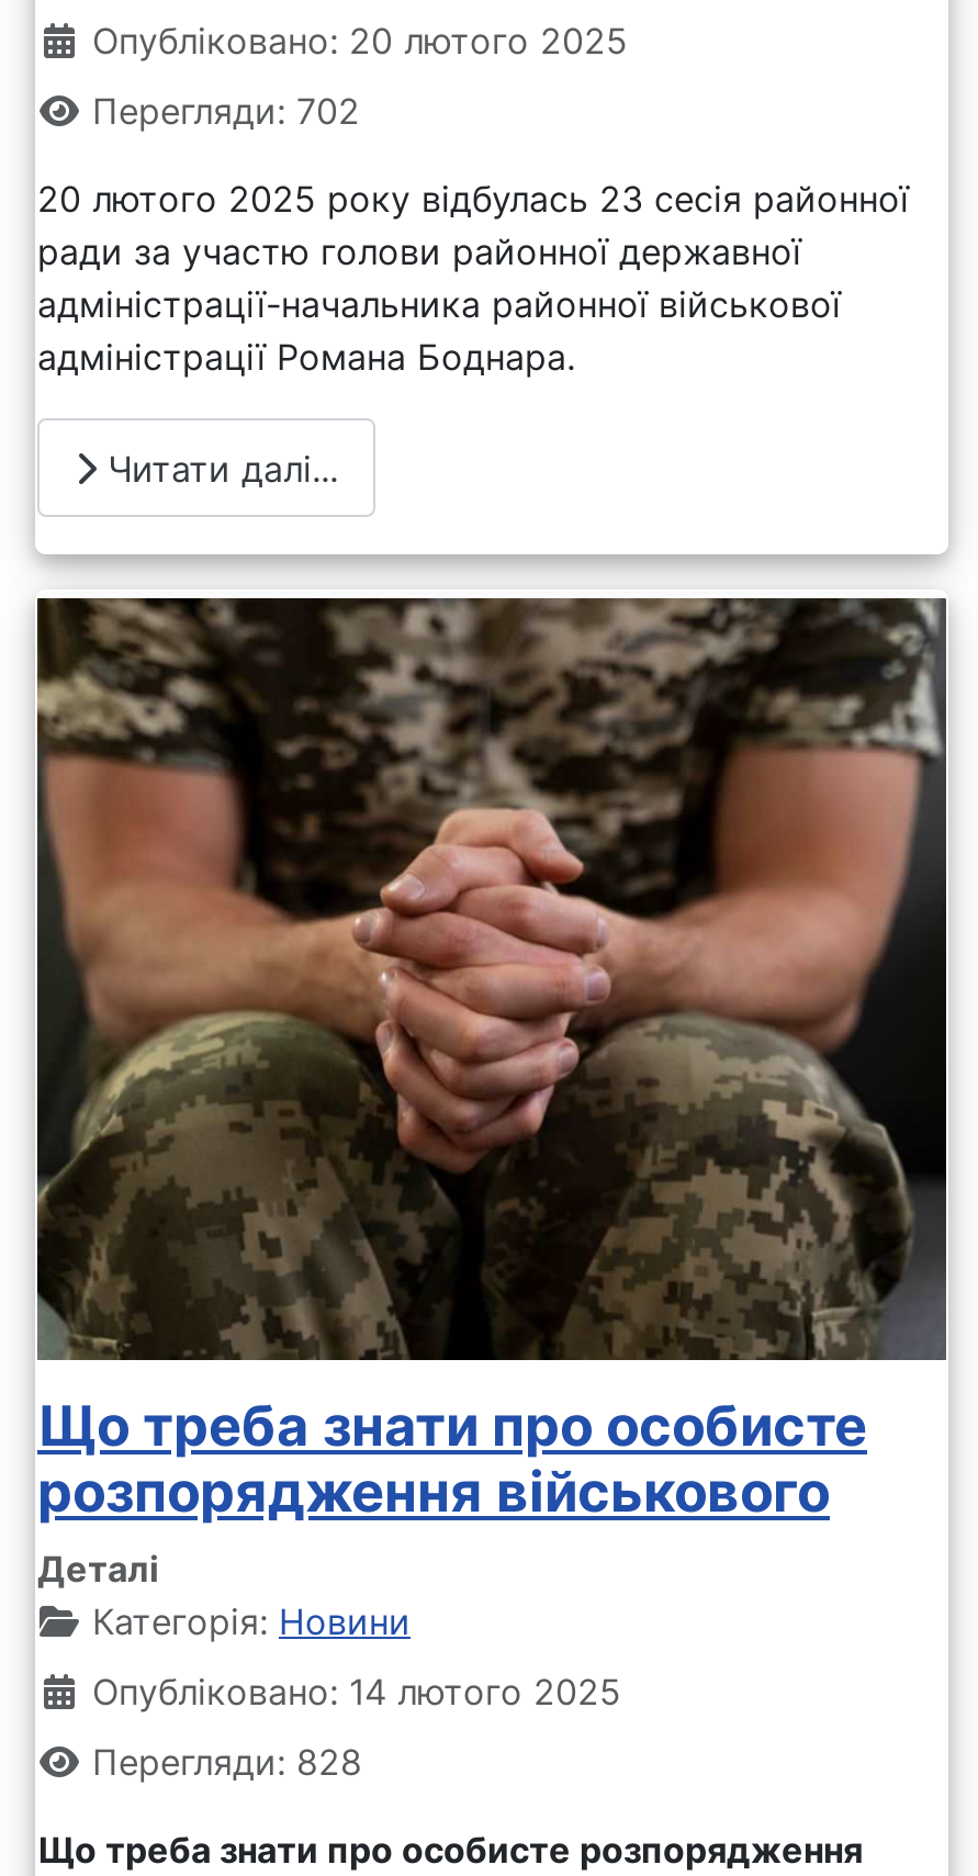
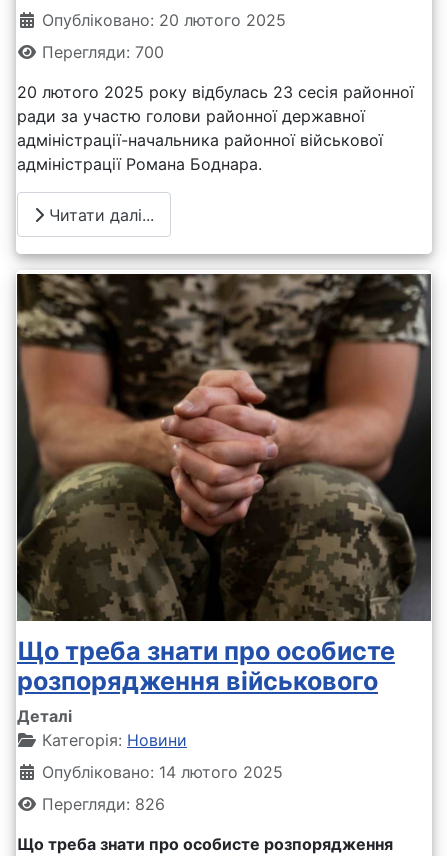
- Перегляди: 702
+ Перегляди: 700

- Перегляди: 828
+ Перегляди: 826
